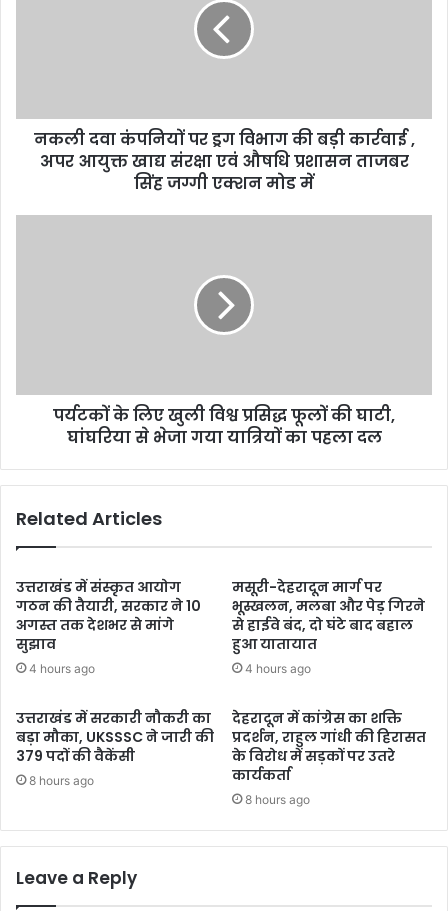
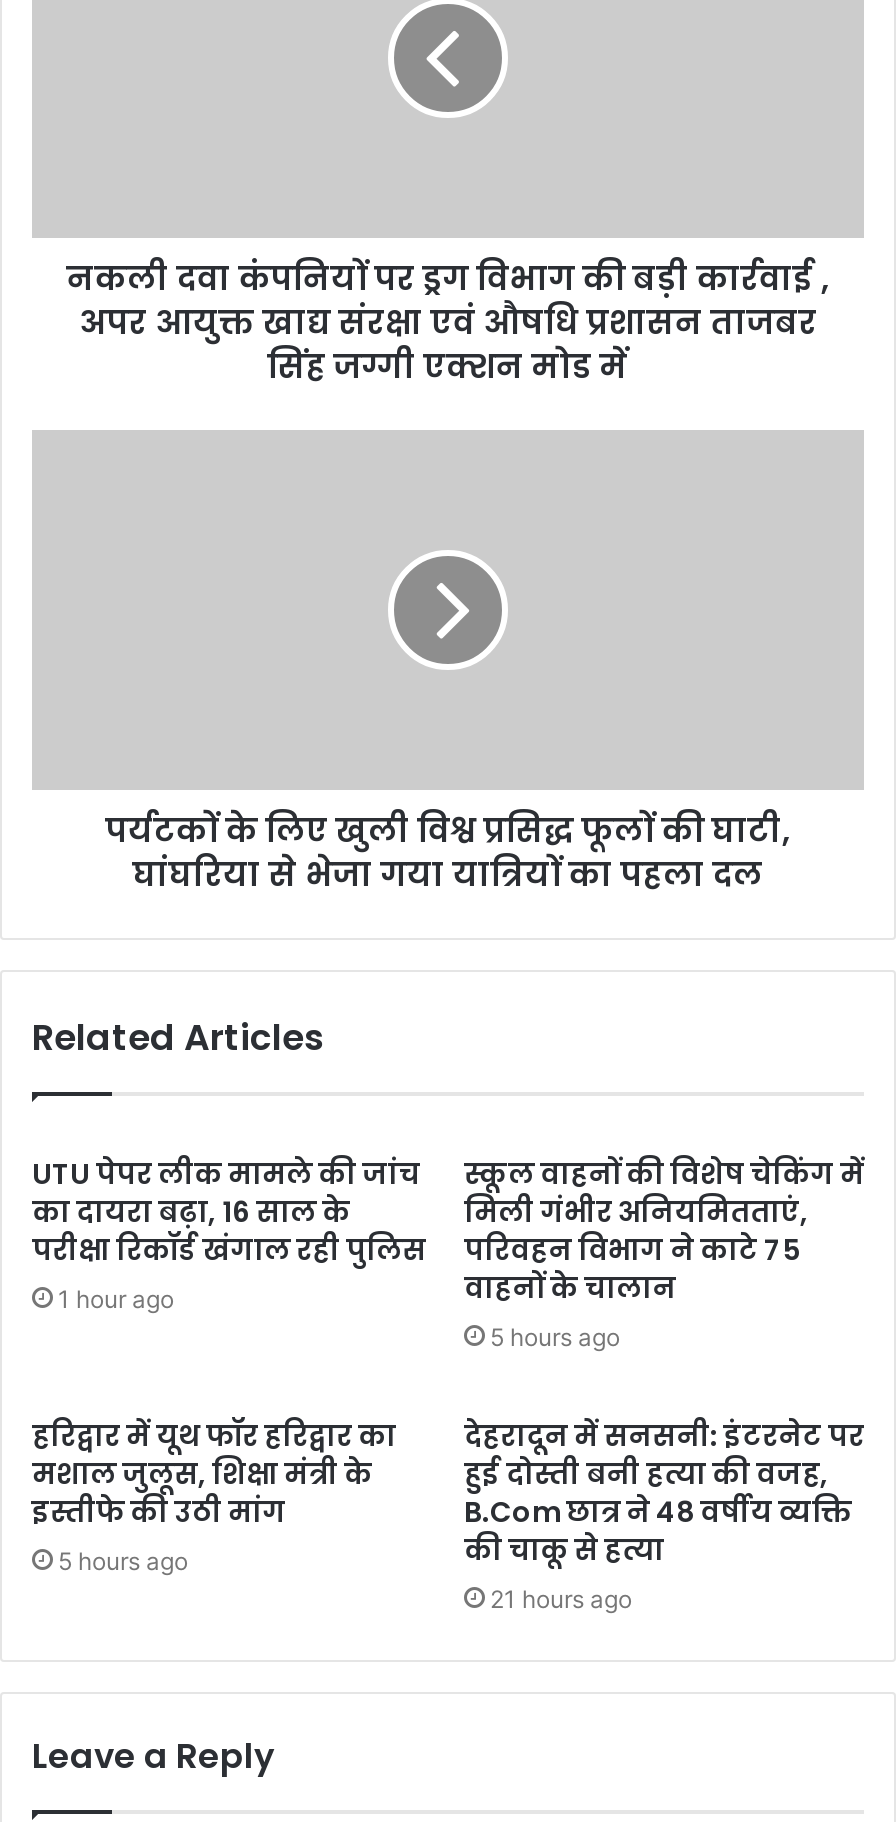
- उत्तराखंड में संस्कृत आयोग
- गठन की तैयारी, सरकार ने 10
- अगस्त तक देशभर से मांगे
- सुझाव
- 4 hours ago
+ UTU पेपर लीक मामले की जांच
+ का दायरा बढ़ा, 16 साल के
+ परीक्षा रिकॉर्ड खंगाल रही पुलिस
+ 1 hour ago

- मसूरी-देहरादून मार्ग पर
- भूस्खलन, मलबा और पेड़ गिरने
- से हाईवे बंद, दो घंटे बाद बहाल
- हुआ यातायात
- 4 hours ago
+ स्कूल वाहनों की विशेष चेकिंग में
+ मिली गंभीर अनियमितताएं,
+ परिवहन विभाग ने काटे 75
+ वाहनों के चालान
+ 5 hours ago

- उत्तराखंड में सरकारी नौकरी का
- बड़ा मौका, UKSSSC ने जारी की
- 379 पदों की वैकेंसी
- 8 hours ago
+ हरिद्वार में यूथ फॉर हरिद्वार का
+ मशाल जुलूस, शिक्षा मंत्री के
+ इस्तीफे की उठी मांग
+ 5 hours ago

- देहरादून में कांग्रेस का शक्ति
- प्रदर्शन, राहुल गांधी की हिरासत
- के विरोध में सड़कों पर उतरे
- कार्यकर्ता
- 8 hours ago
+ देहरादून में सनसनी: इंटरनेट पर
+ हुई दोस्ती बनी हत्या की वजह,
+ B.Com छात्र ने 48 वर्षीय व्यक्ति
+ की चाकू से हत्या
+ 21 hours ago
